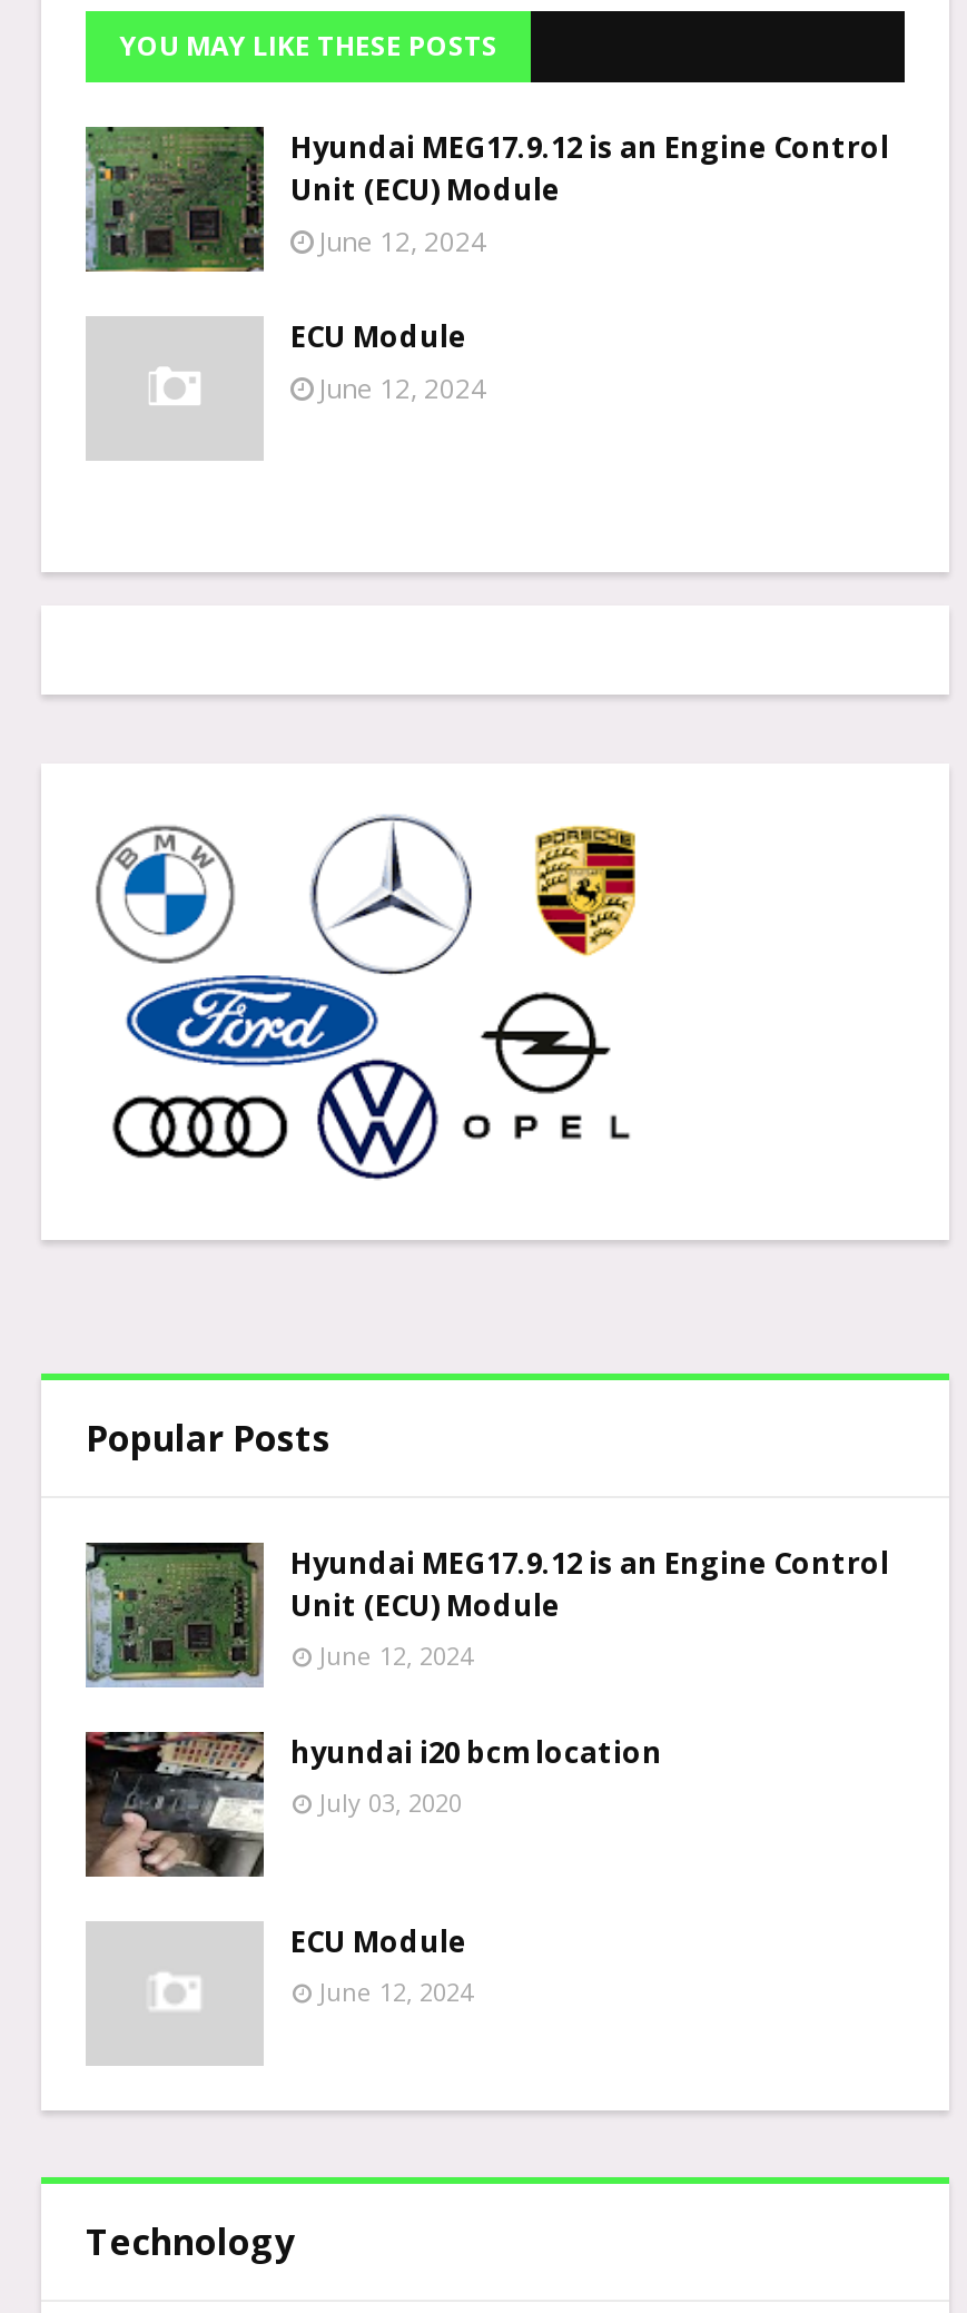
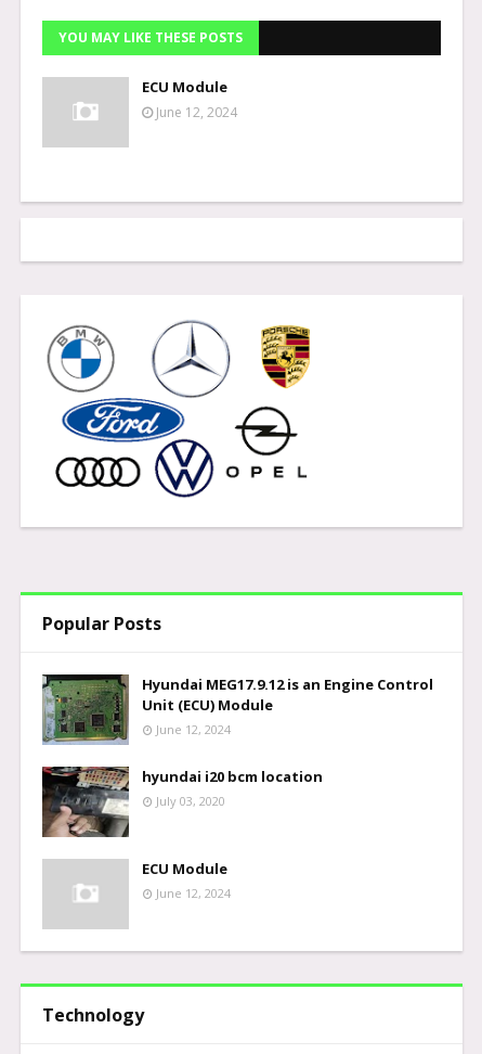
- [image]
- Hyundai MEG17.9.12 is an Engine Control
- Unit (ECU) Module
- June 12, 2024
